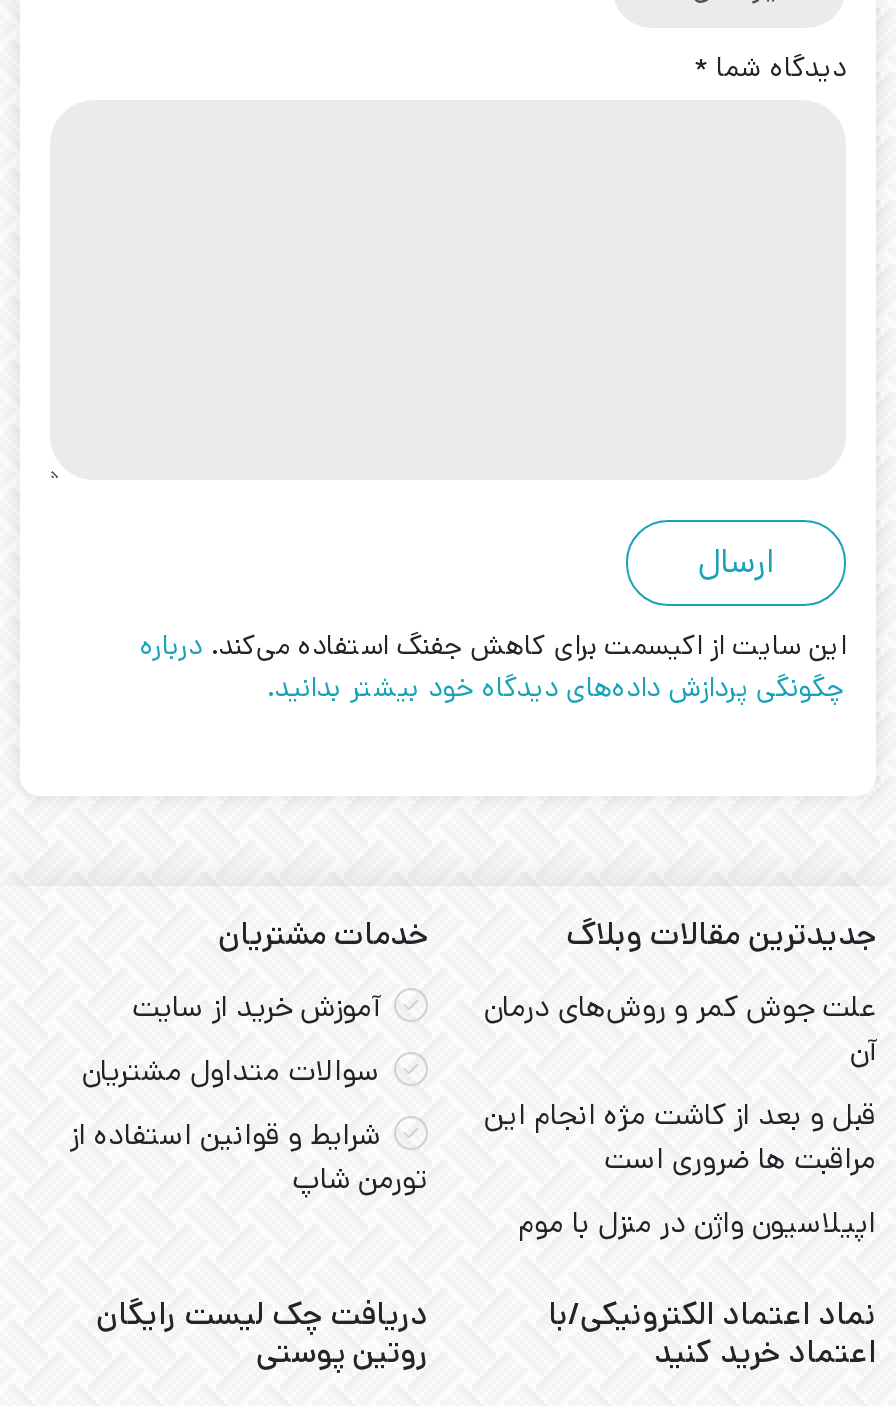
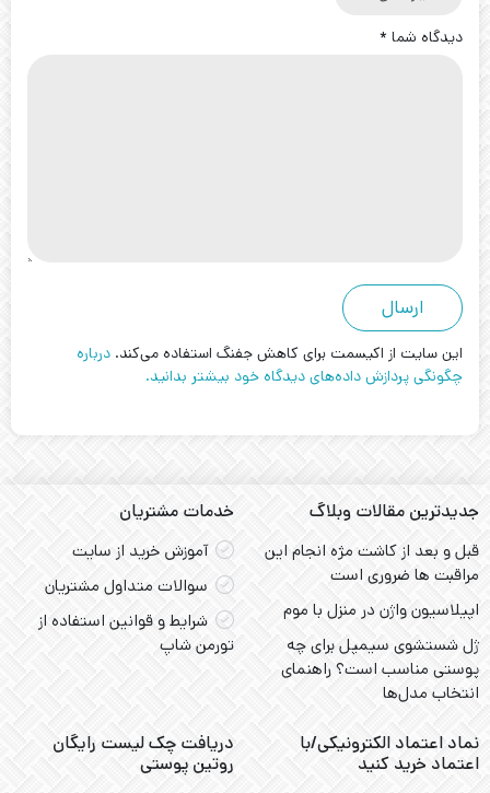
- علت جوش کمر و روش‌های درمان
- آن

moved up: قبل و بعد از کاشت مژه انجام این | مراقبت ها ضروری است | اپیلاسیون واژن در منزل با موم

+ ژل شستشوی سیمپل برای چه
+ پوستی مناسب است؟ راهنمای
+ انتخاب مدل‌ها
